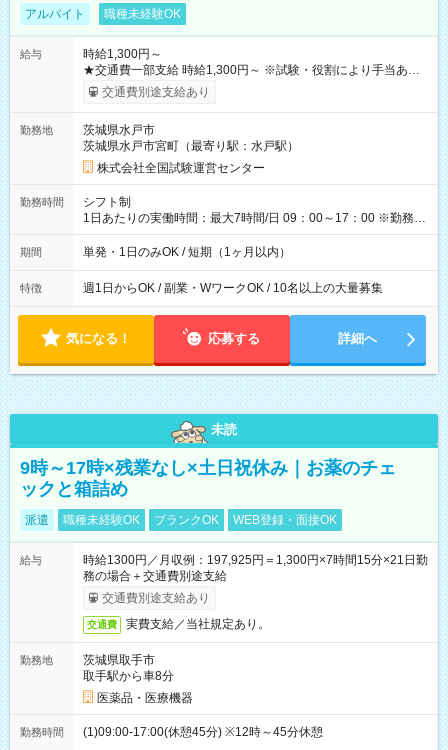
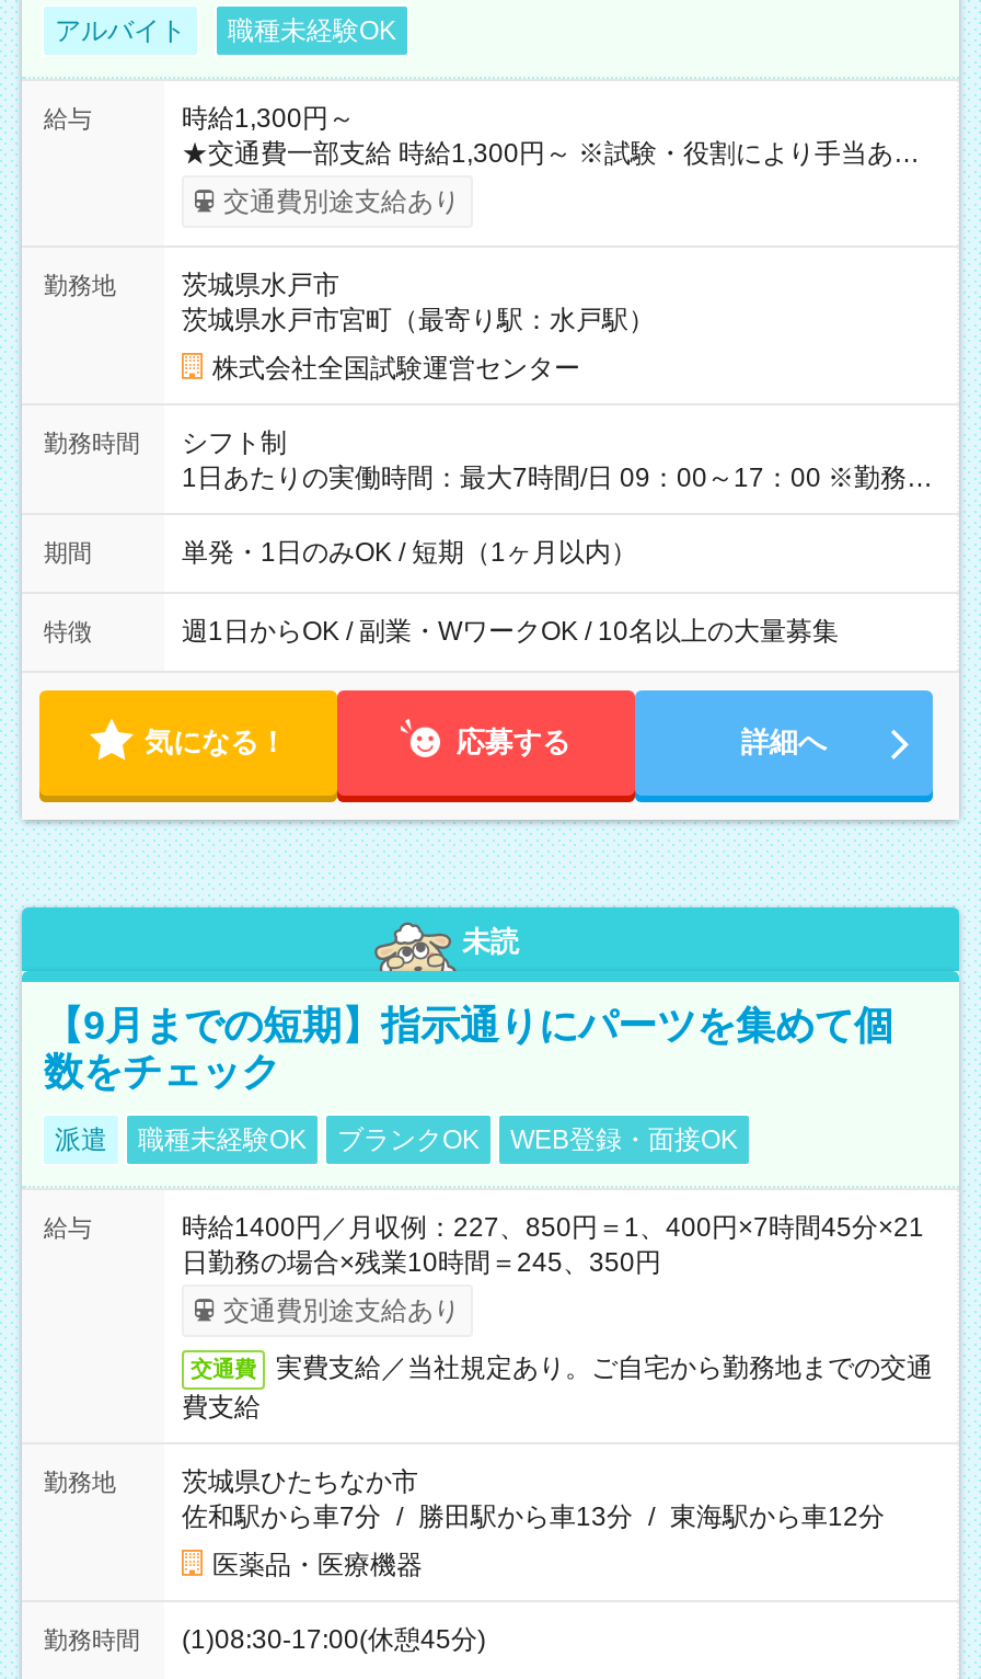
- 9時～17時×残業なし×土日祝休み｜お薬のチェ
- ックと箱詰め
+ 【9月までの短期】指示通りにパーツを集めて個
+ 数をチェック

- 時給1300円／月収例：197,925円＝1,300円×7時間15分×21日勤
- 務の場合＋交通費別途支給
+ 時給1400円／月収例：227、850円＝1、400円×7時間45分×21
+ 日勤務の場合×残業10時間＝245、350円

- 実費支給／当社規定あり。
+ 実費支給／当社規定あり。ご自宅から勤務地までの交通
+ 費支給

- 茨城県取手市
- 取手駅から車8分
+ 茨城県ひたちなか市
+ 佐和駅から車7分 / 勝田駅から車13分 / 東海駅から車12分

- (1)09:00-17:00(休憩45分) ※12時～45分休憩
+ (1)08:30-17:00(休憩45分)
